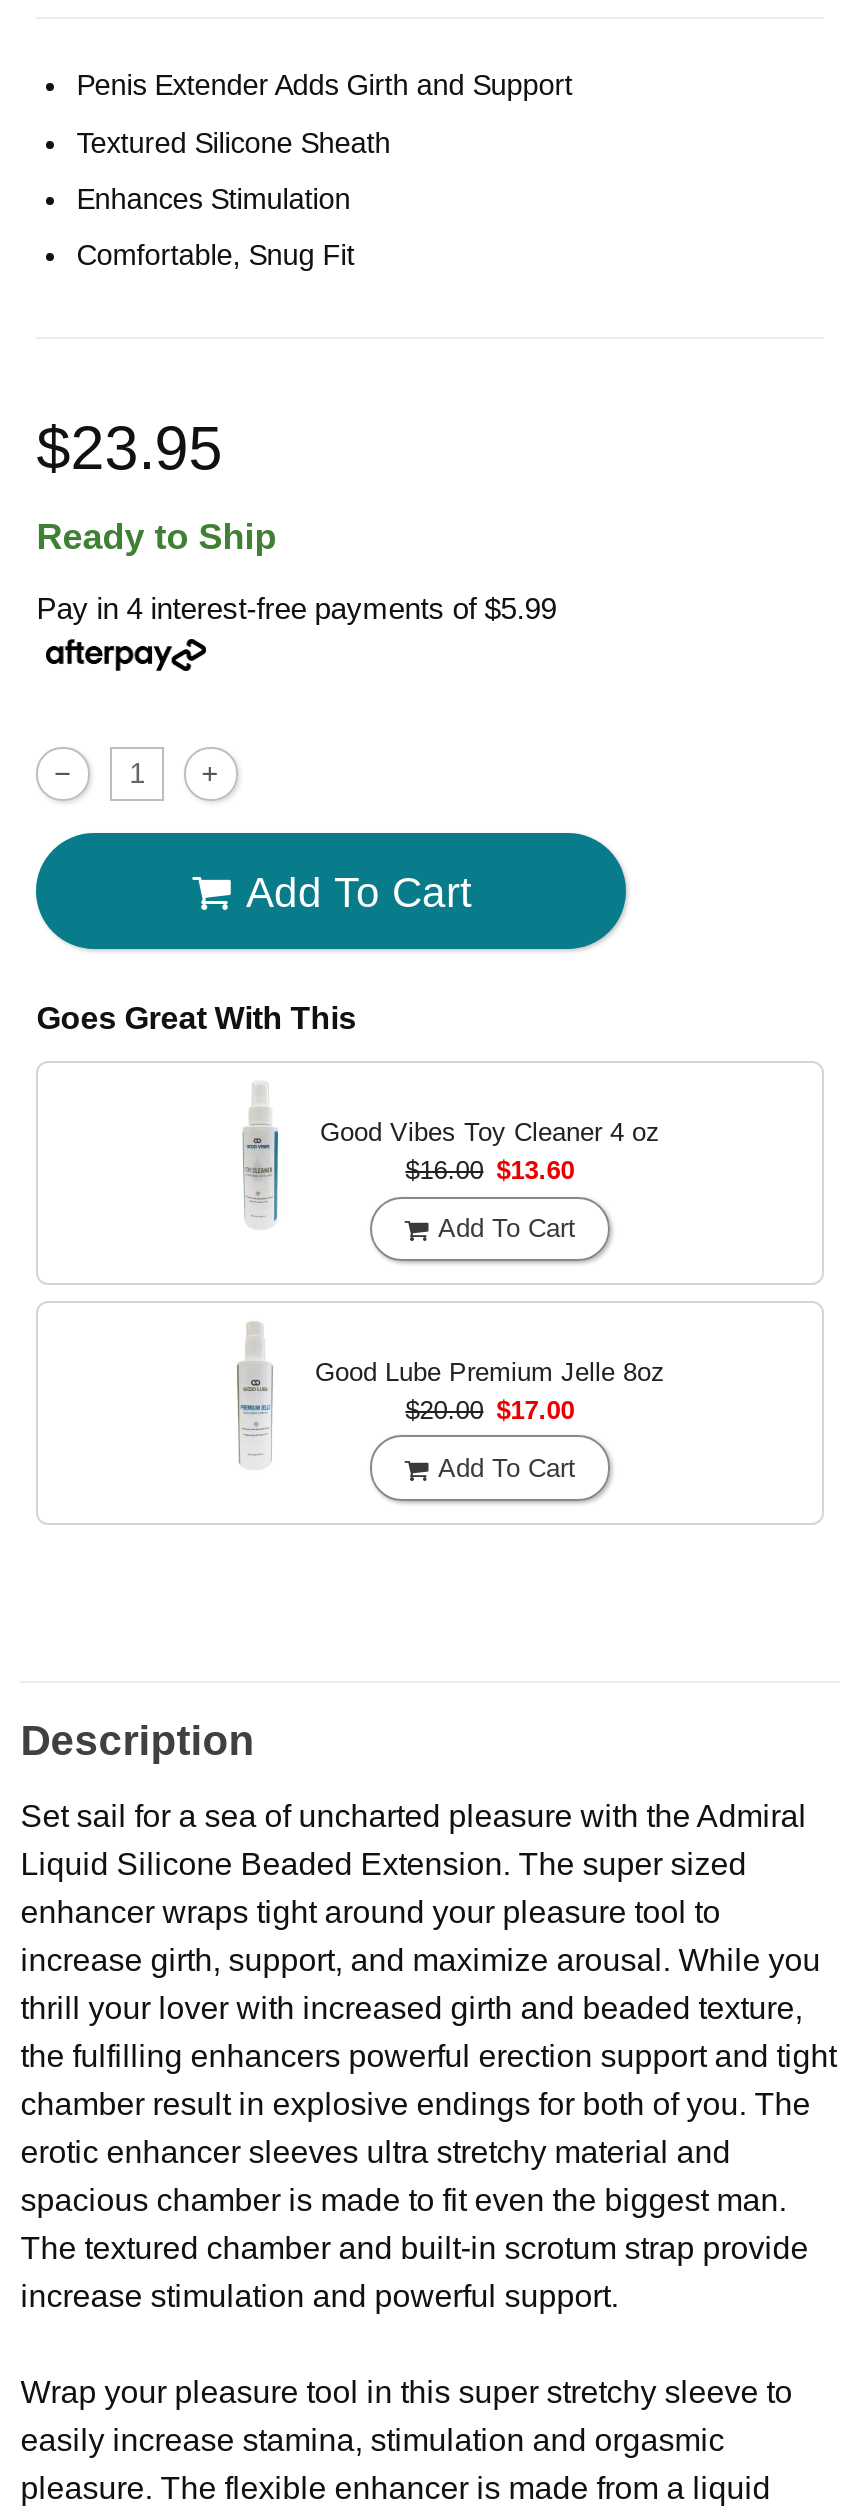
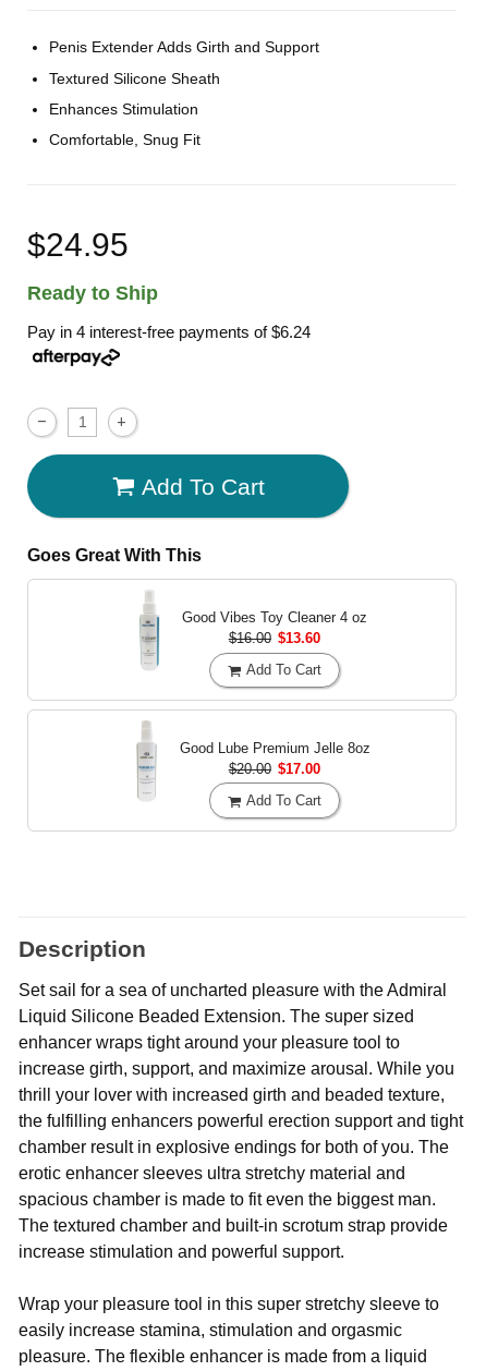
- $23.95
+ $24.95

- Pay in 4 interest-free payments of $5.99
+ Pay in 4 interest-free payments of $6.24
